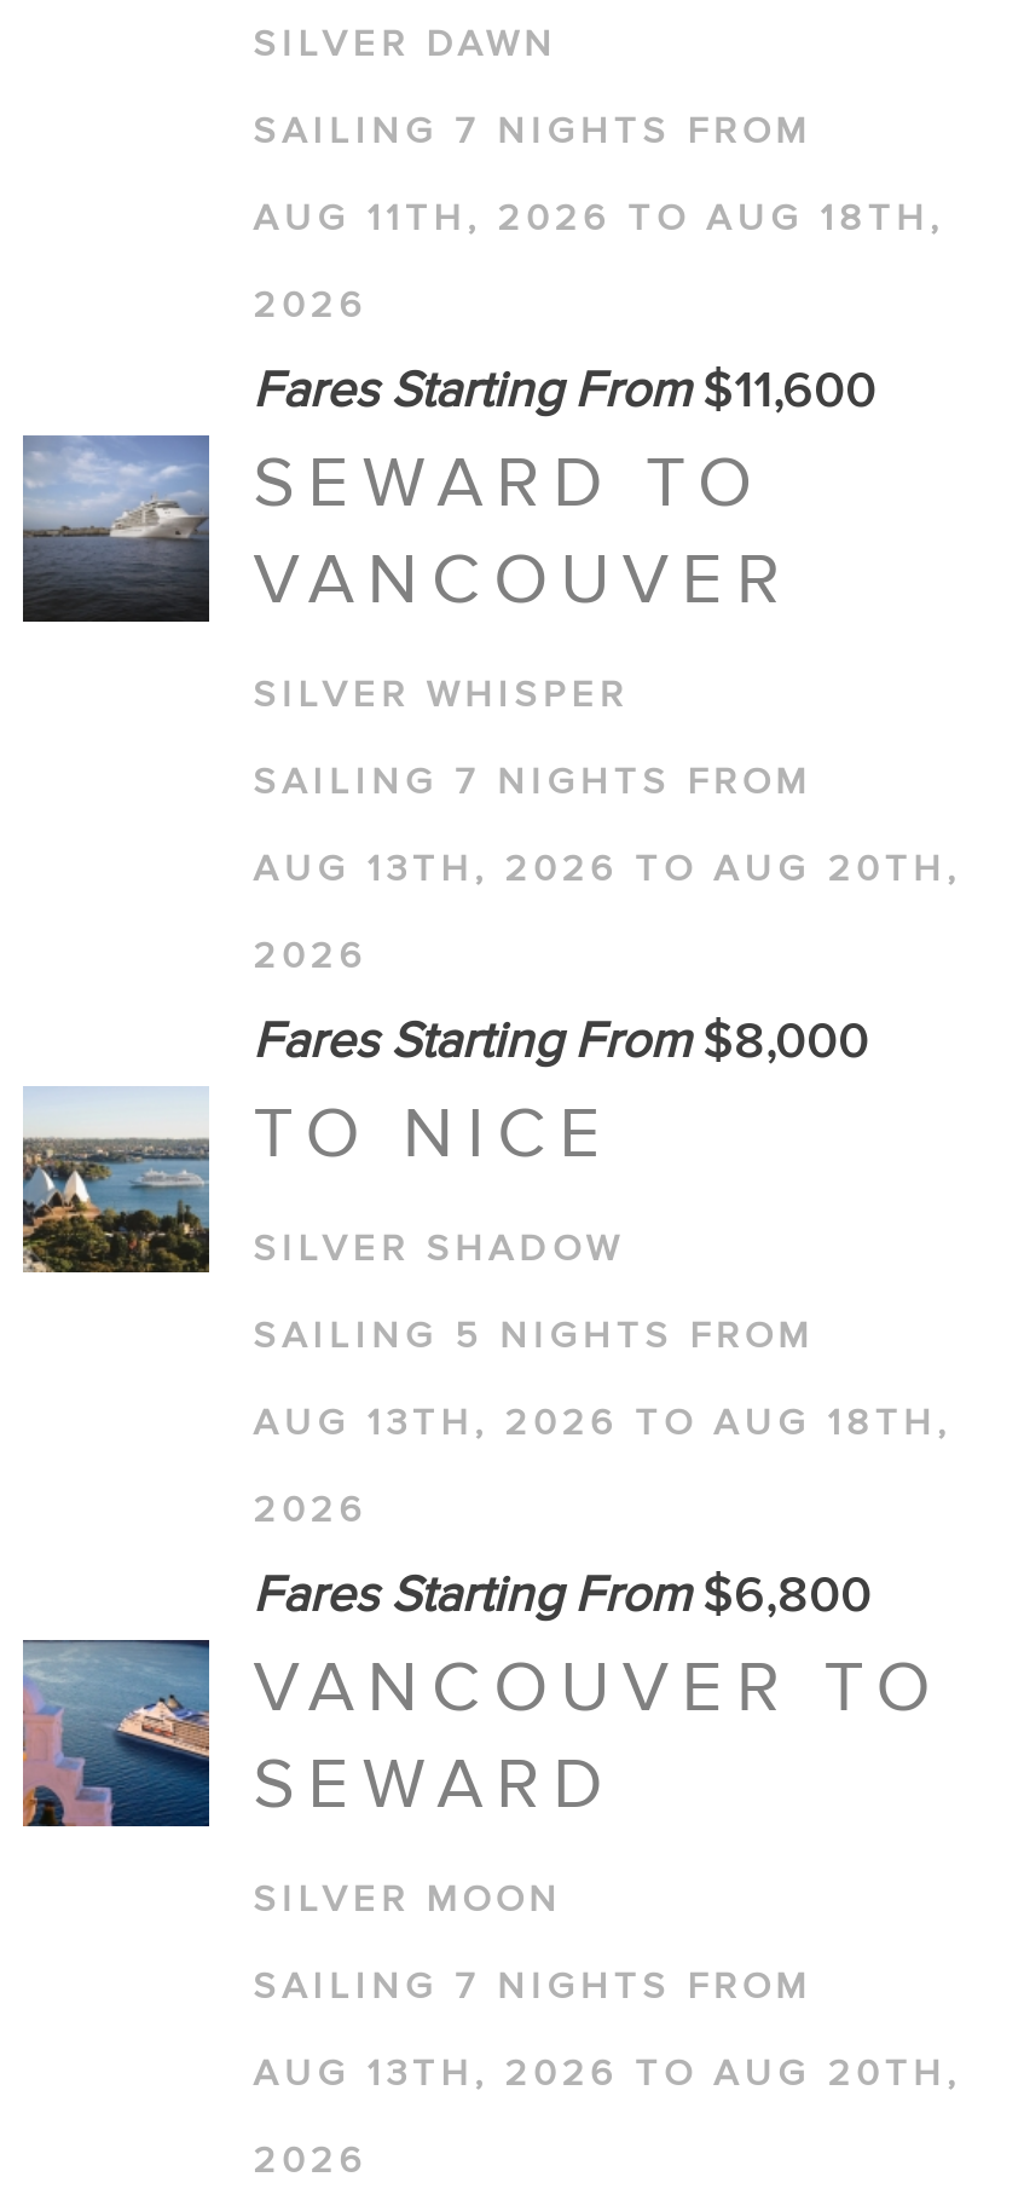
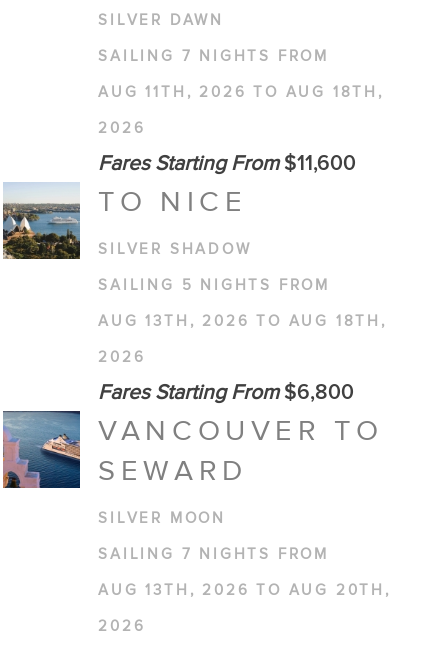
- [image]
- SEWARD TO
- VANCOUVER
- SILVER WHISPER
- SAILING 7 NIGHTS FROM
- AUG 13TH, 2026 TO AUG 20TH,
- 2026
- Fares Starting From $8,000
